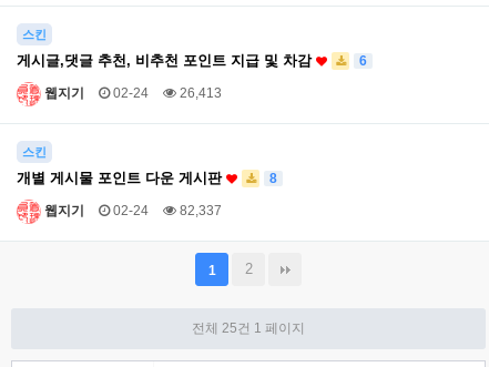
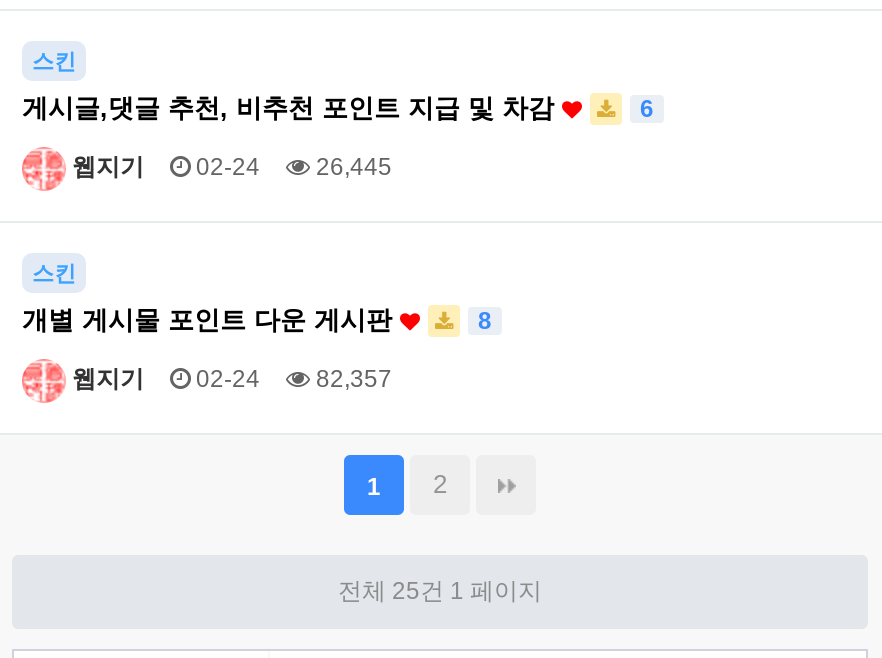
- 웹지기 02-24 26,413
+ 웹지기 02-24 26,445

- 웹지기 02-24 82,337
+ 웹지기 02-24 82,357
